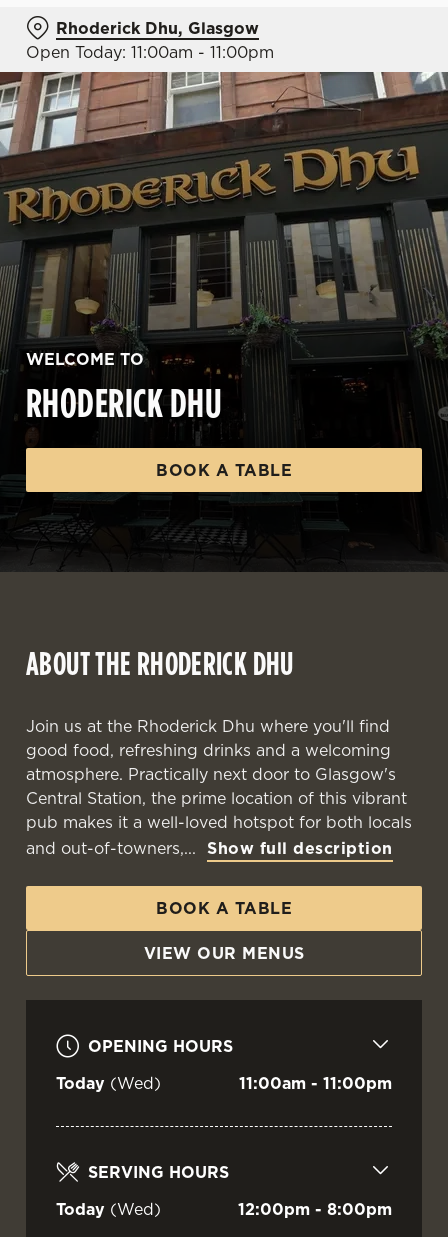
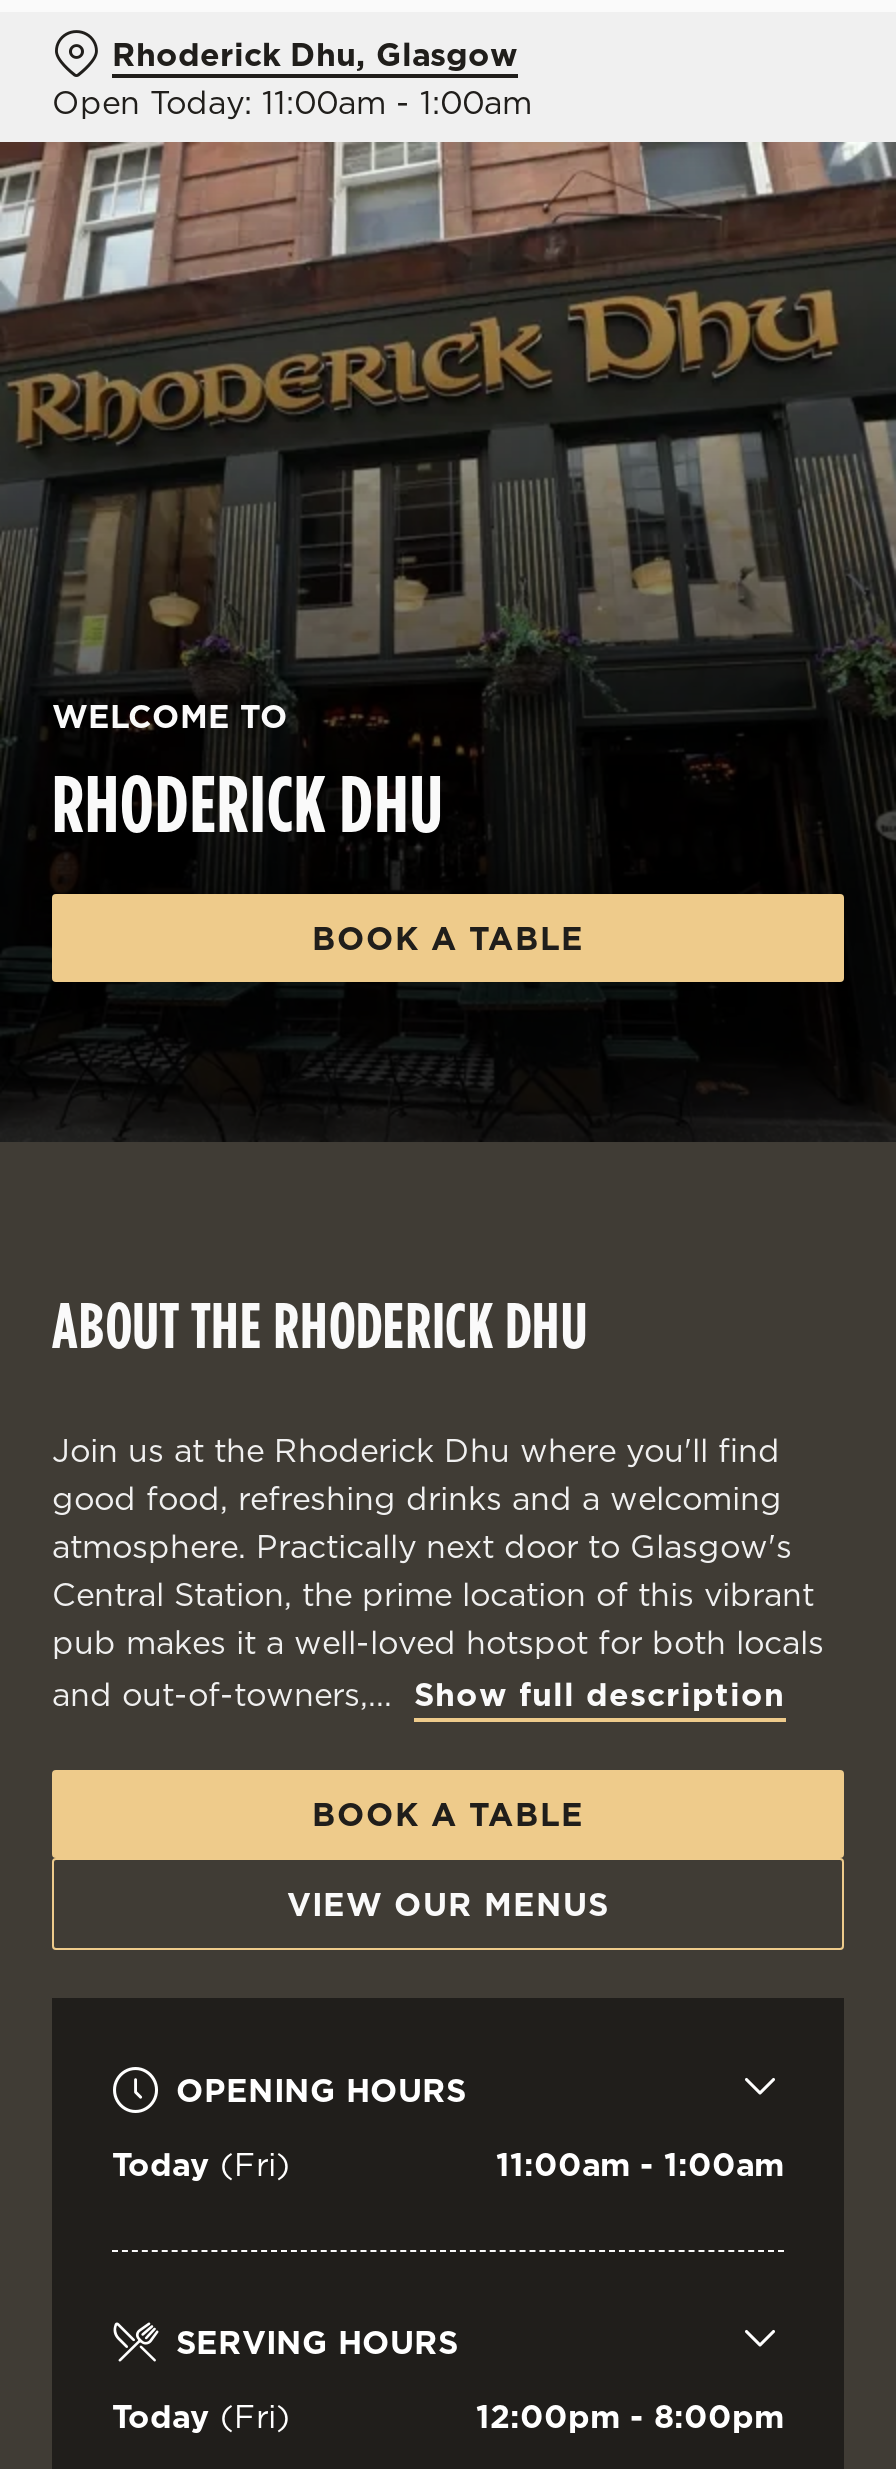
- Open Today: 11:00am - 11:00pm
+ Open Today: 11:00am - 1:00am

- Today (Wed)
+ Today (Fri)

- 11:00am - 11:00pm
+ 11:00am - 1:00am

- Today (Wed)
+ Today (Fri)
